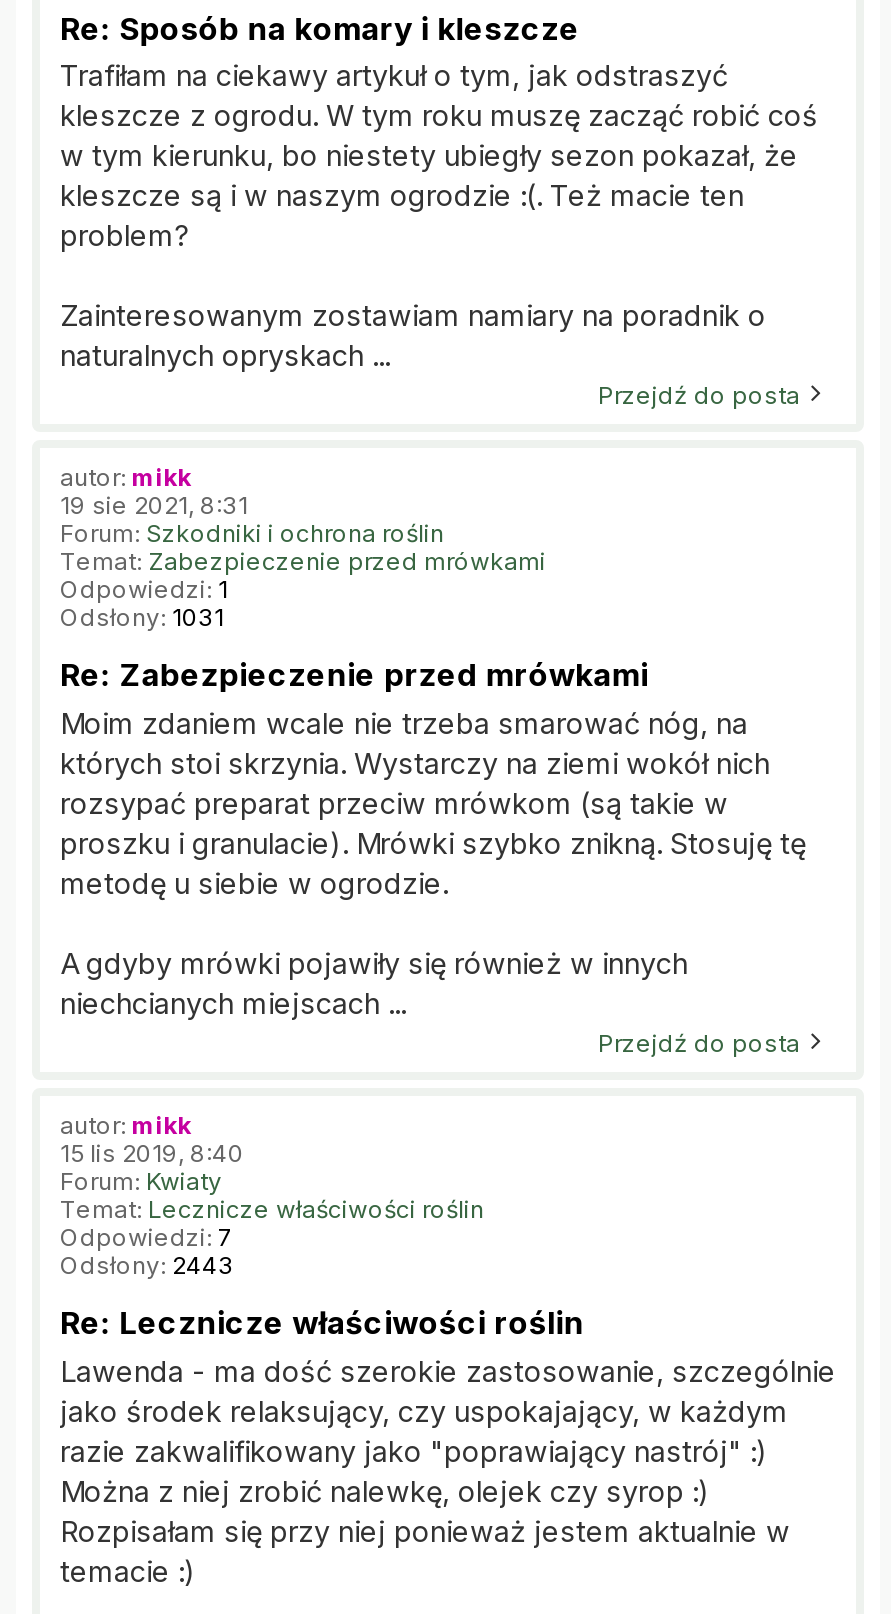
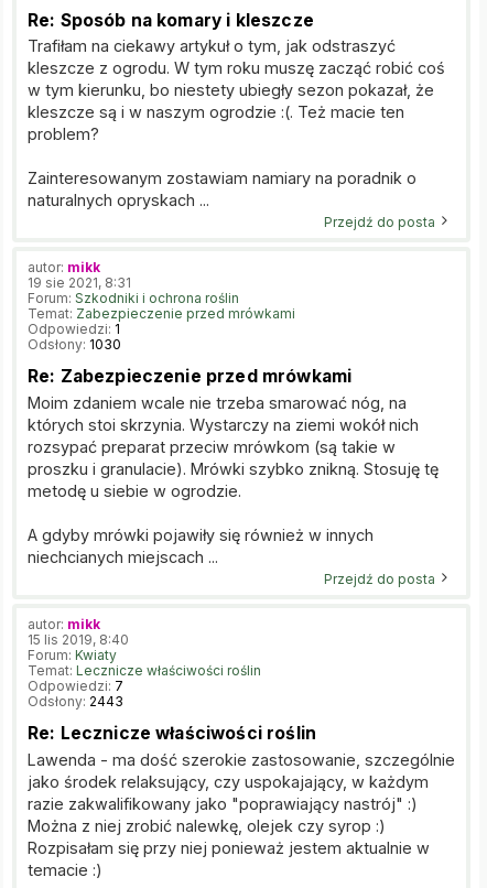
- Odsłony: 1031
+ Odsłony: 1030
